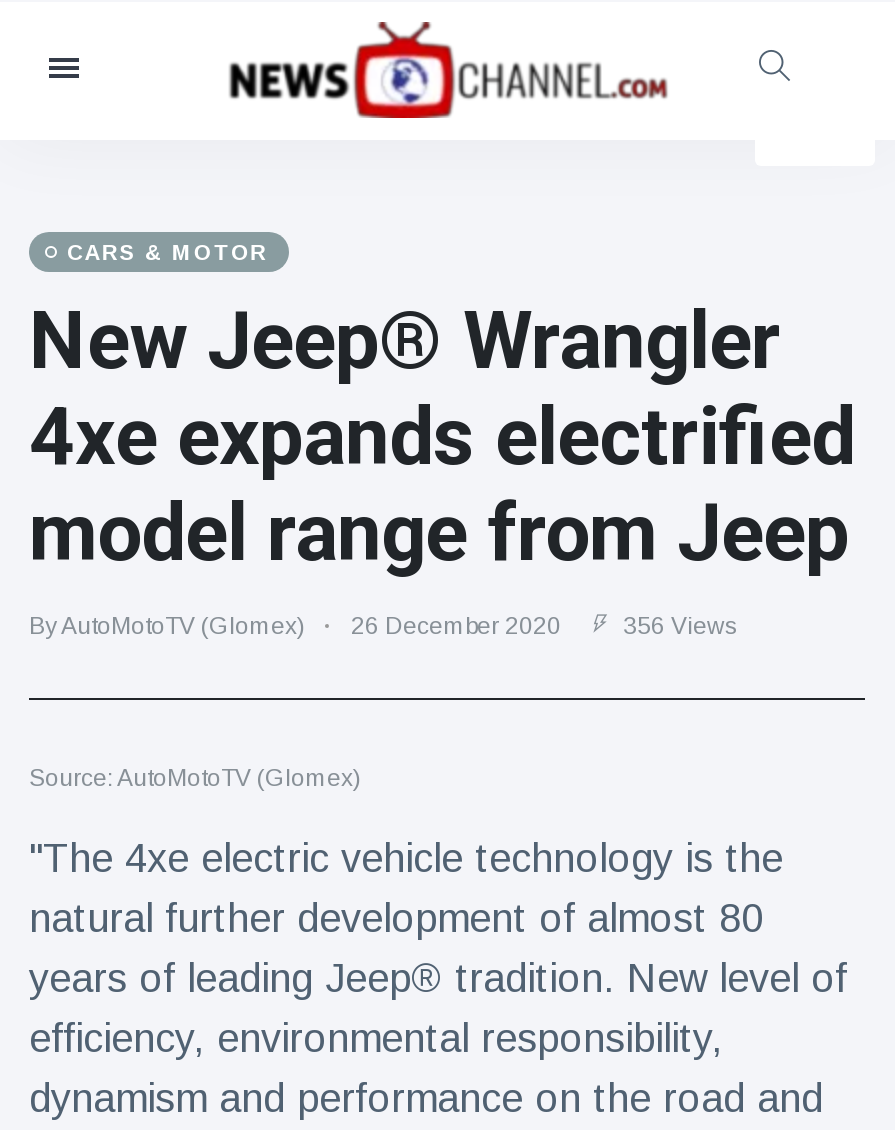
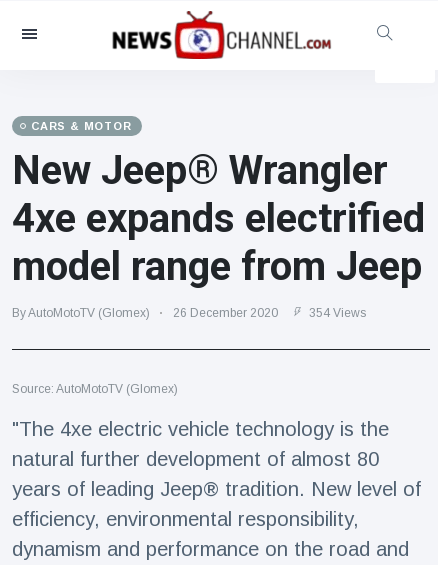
- By AutoMotoTV (Glomex) 26 December 2020 356 Views
+ By AutoMotoTV (Glomex) 26 December 2020 354 Views
